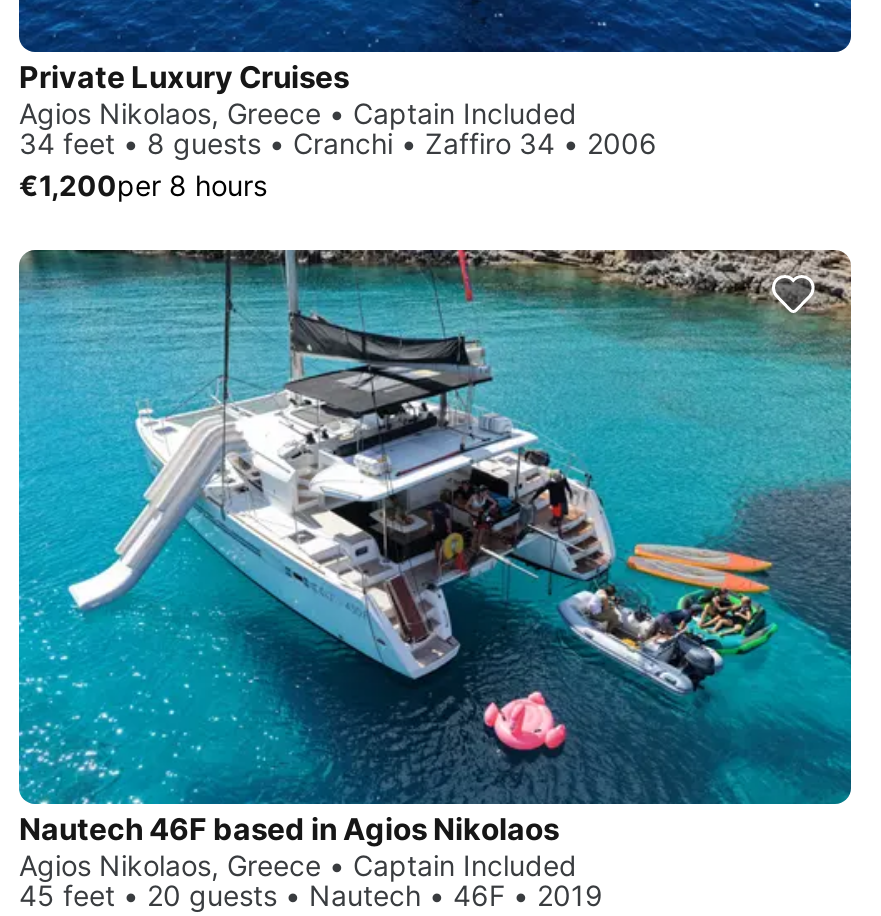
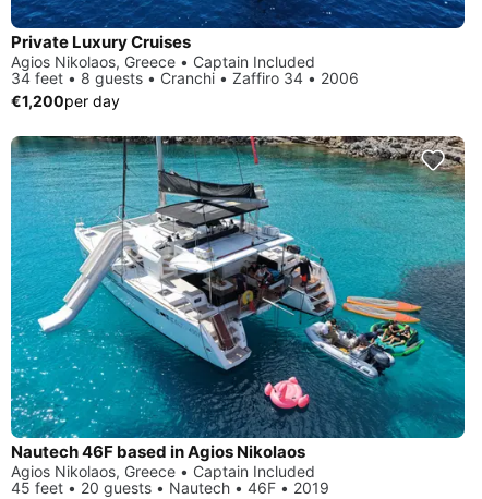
- €1,200per 8 hours
+ €1,200per day
